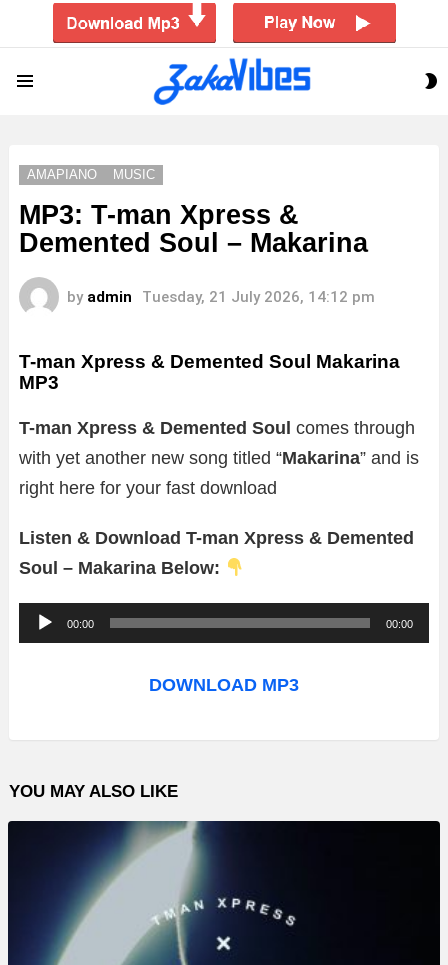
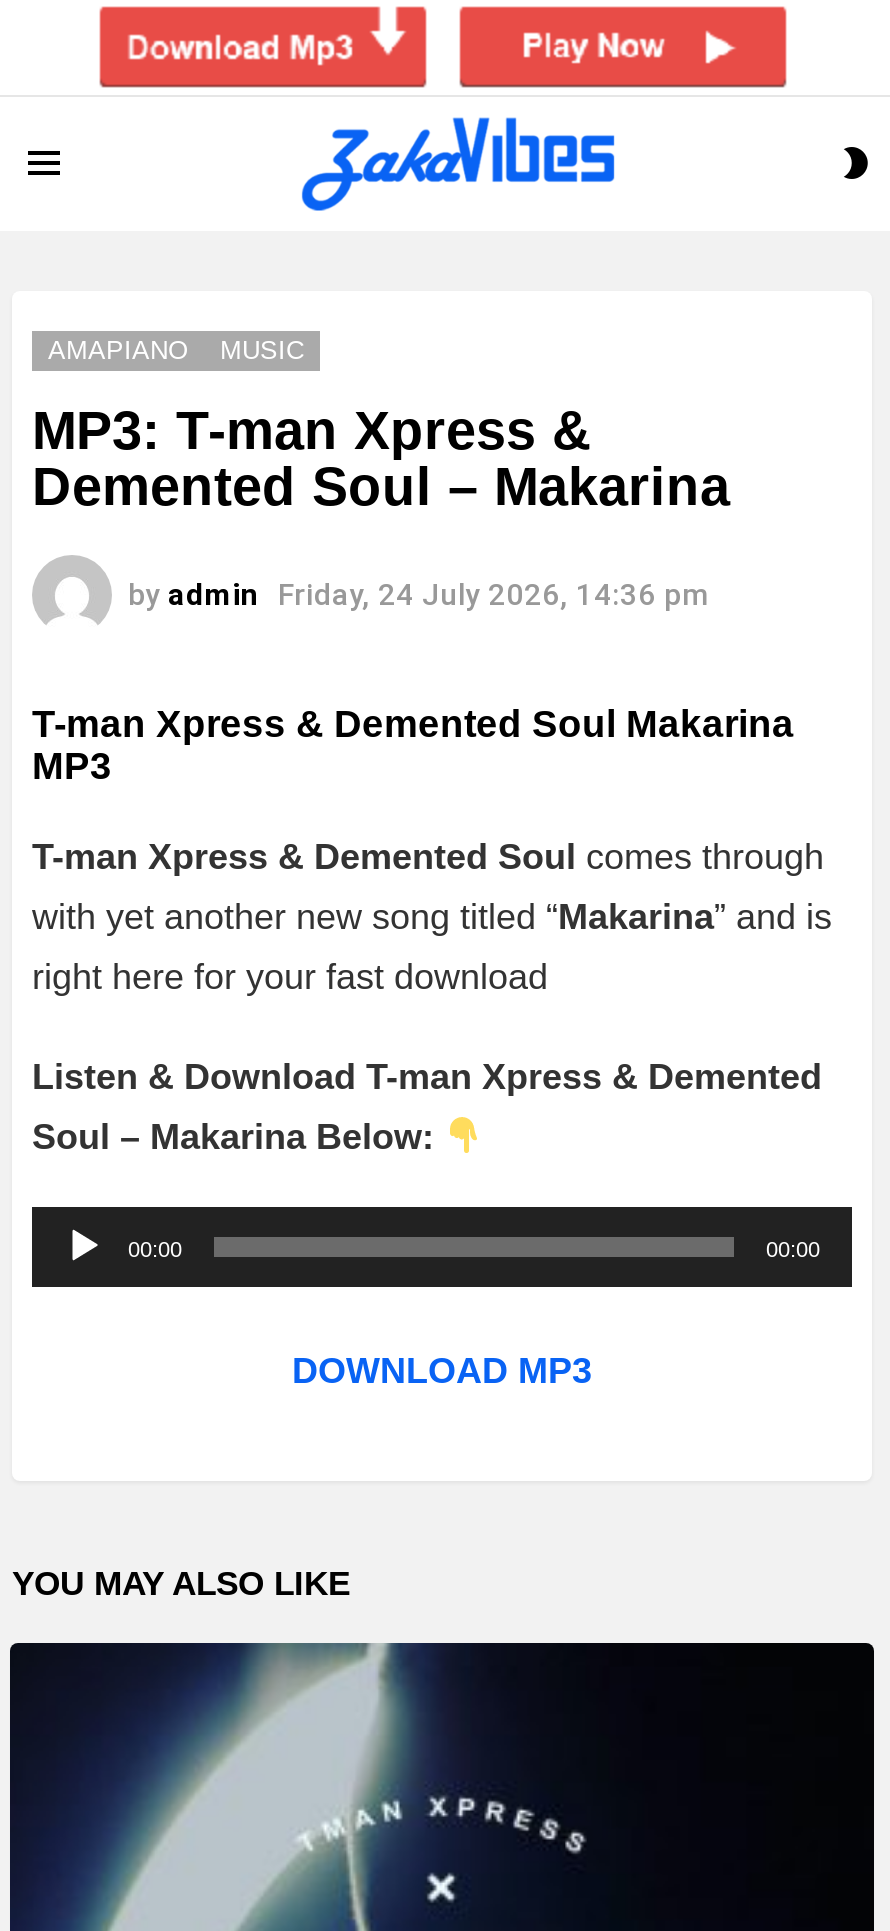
- by admin Tuesday, 21 July 2026, 14:12 pm
+ by admin Friday, 24 July 2026, 14:36 pm
